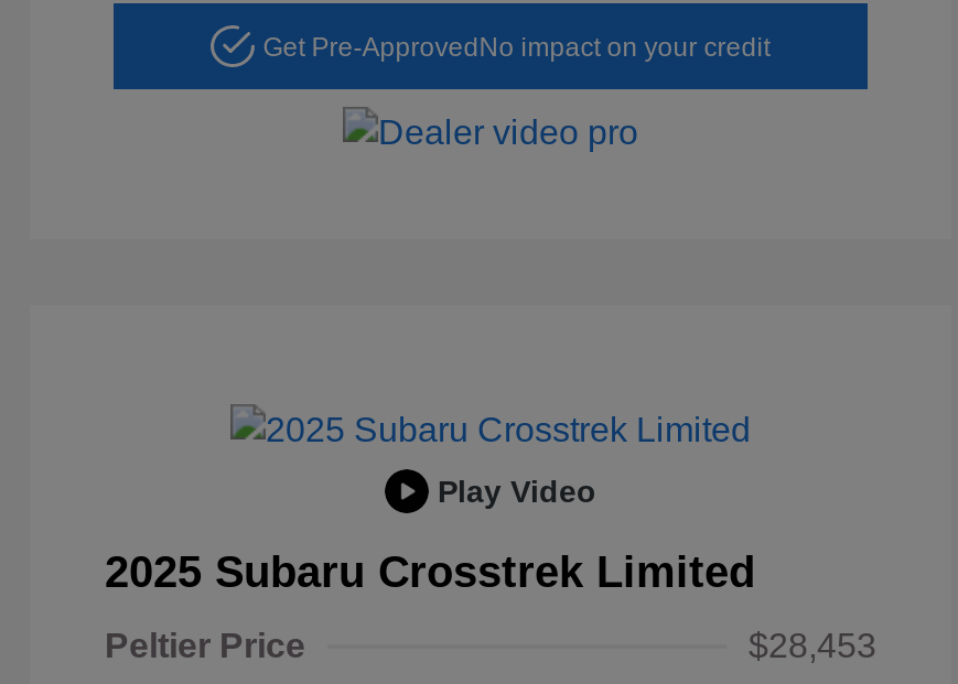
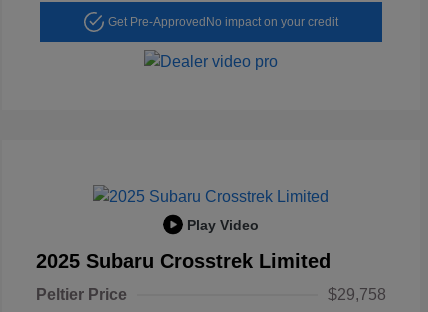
- $28,453
+ $29,758
